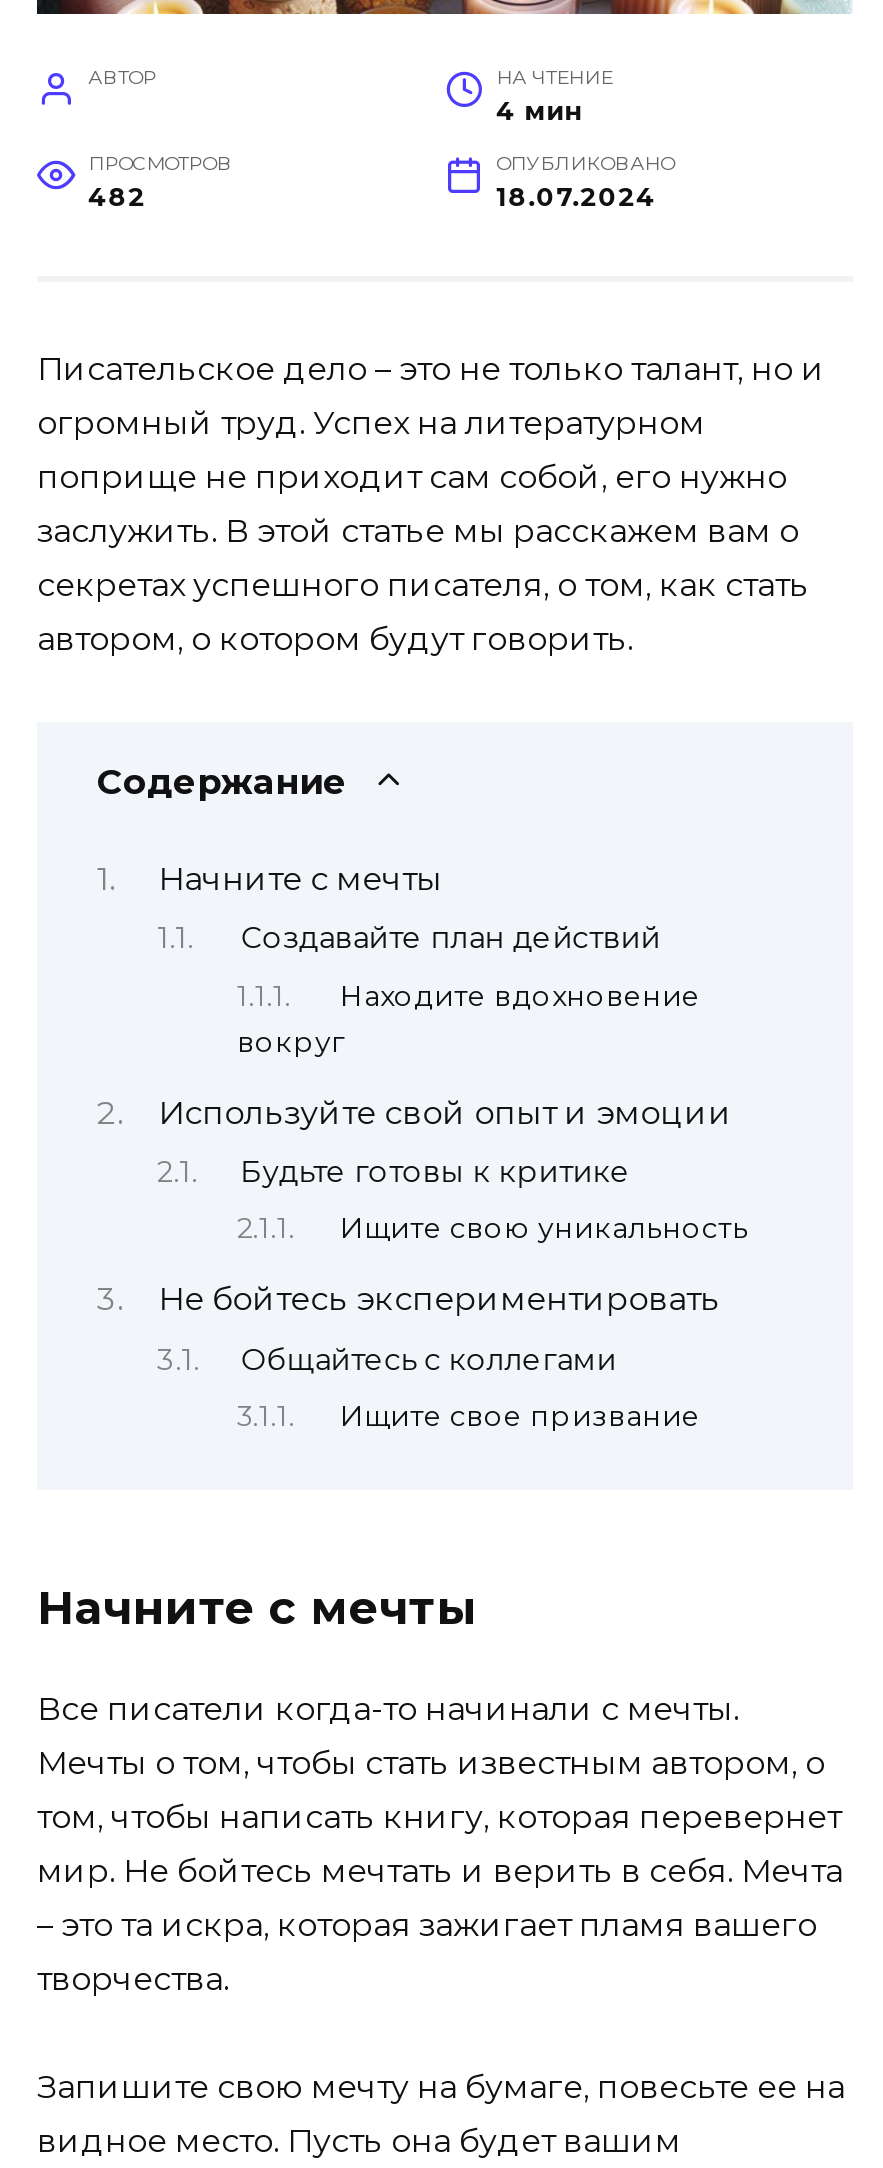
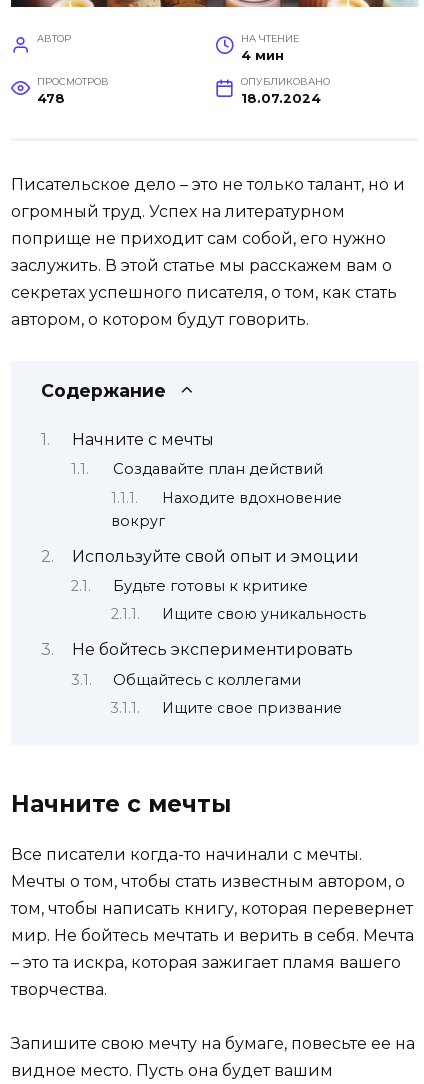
- 482
+ 478
